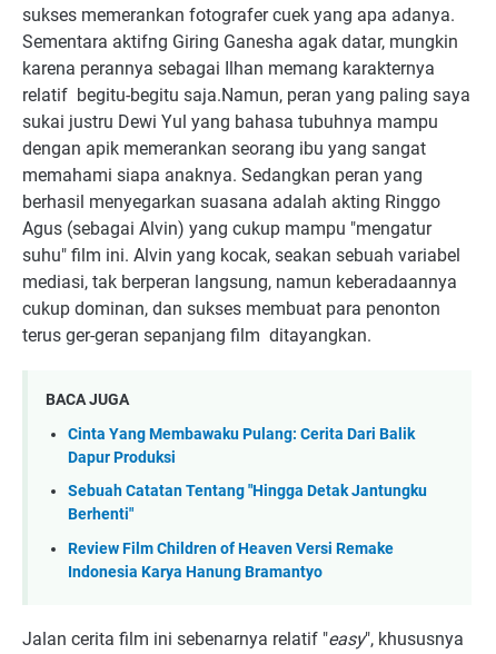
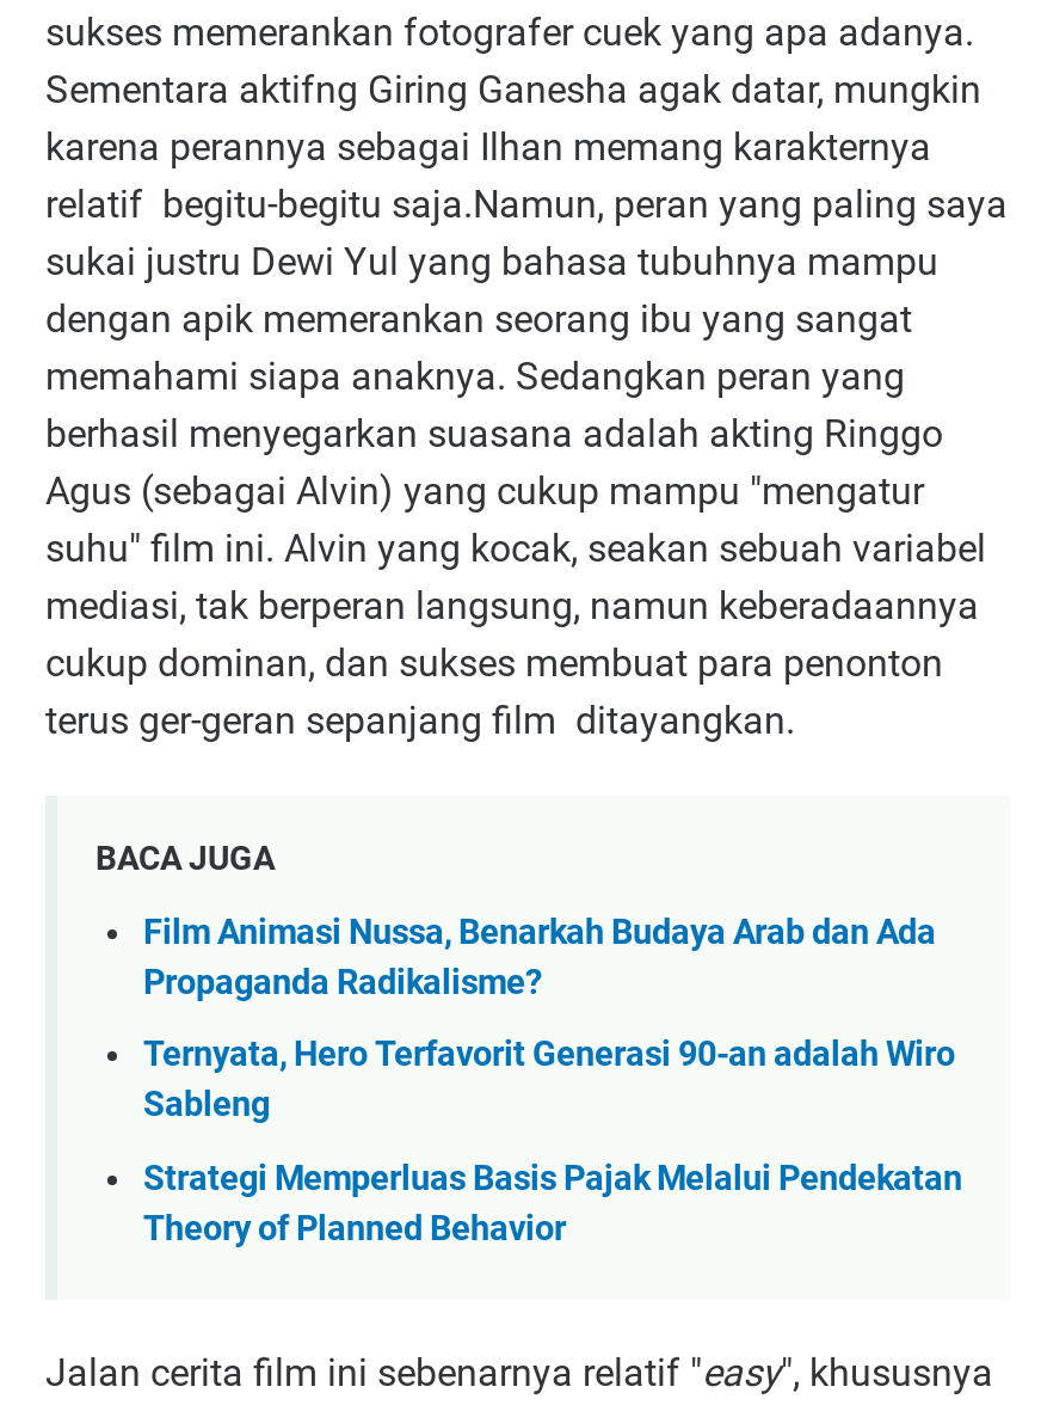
- Cinta Yang Membawaku Pulang: Cerita Dari Balik
- Dapur Produksi
+ Film Animasi Nussa, Benarkah Budaya Arab dan Ada
+ Propaganda Radikalisme?

- Sebuah Catatan Tentang "Hingga Detak Jantungku
- Berhenti"
+ Ternyata, Hero Terfavorit Generasi 90-an adalah Wiro
+ Sableng

- Review Film Children of Heaven Versi Remake
- Indonesia Karya Hanung Bramantyo
+ Strategi Memperluas Basis Pajak Melalui Pendekatan
+ Theory of Planned Behavior
